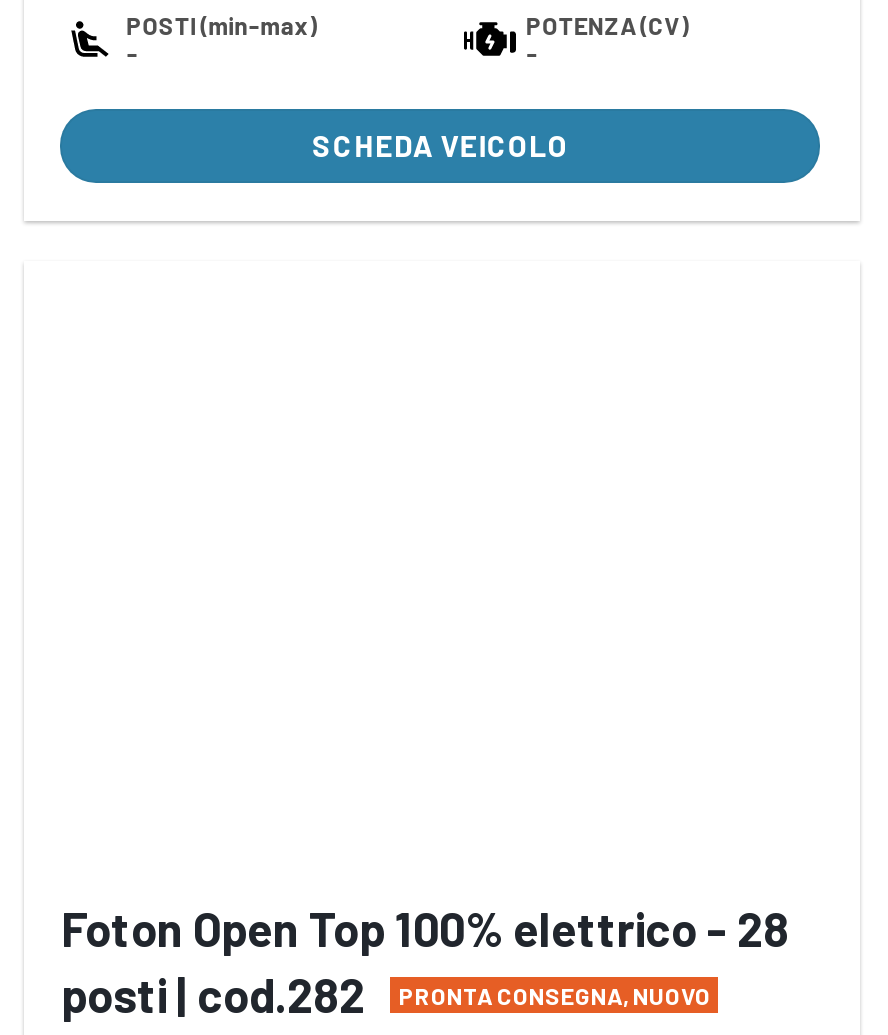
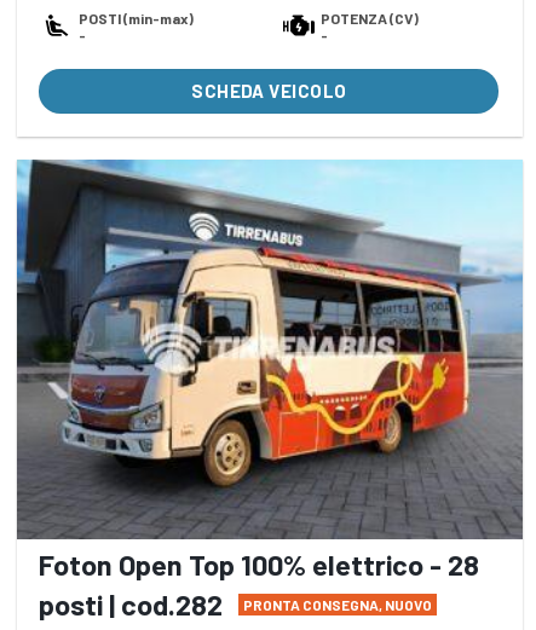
+ [image]
